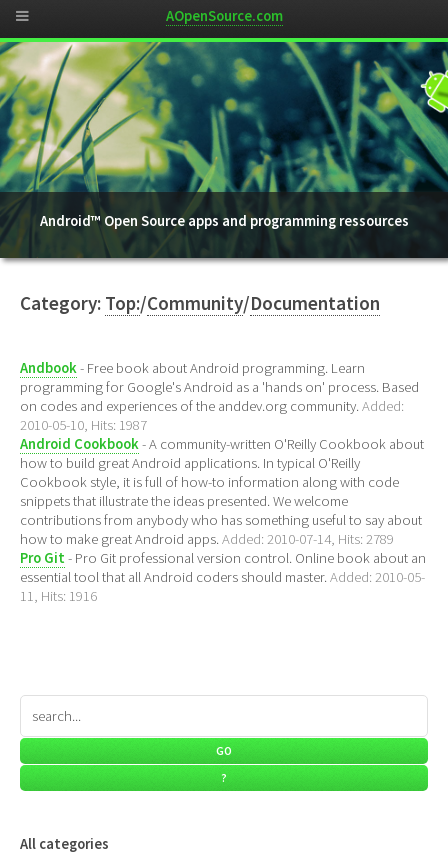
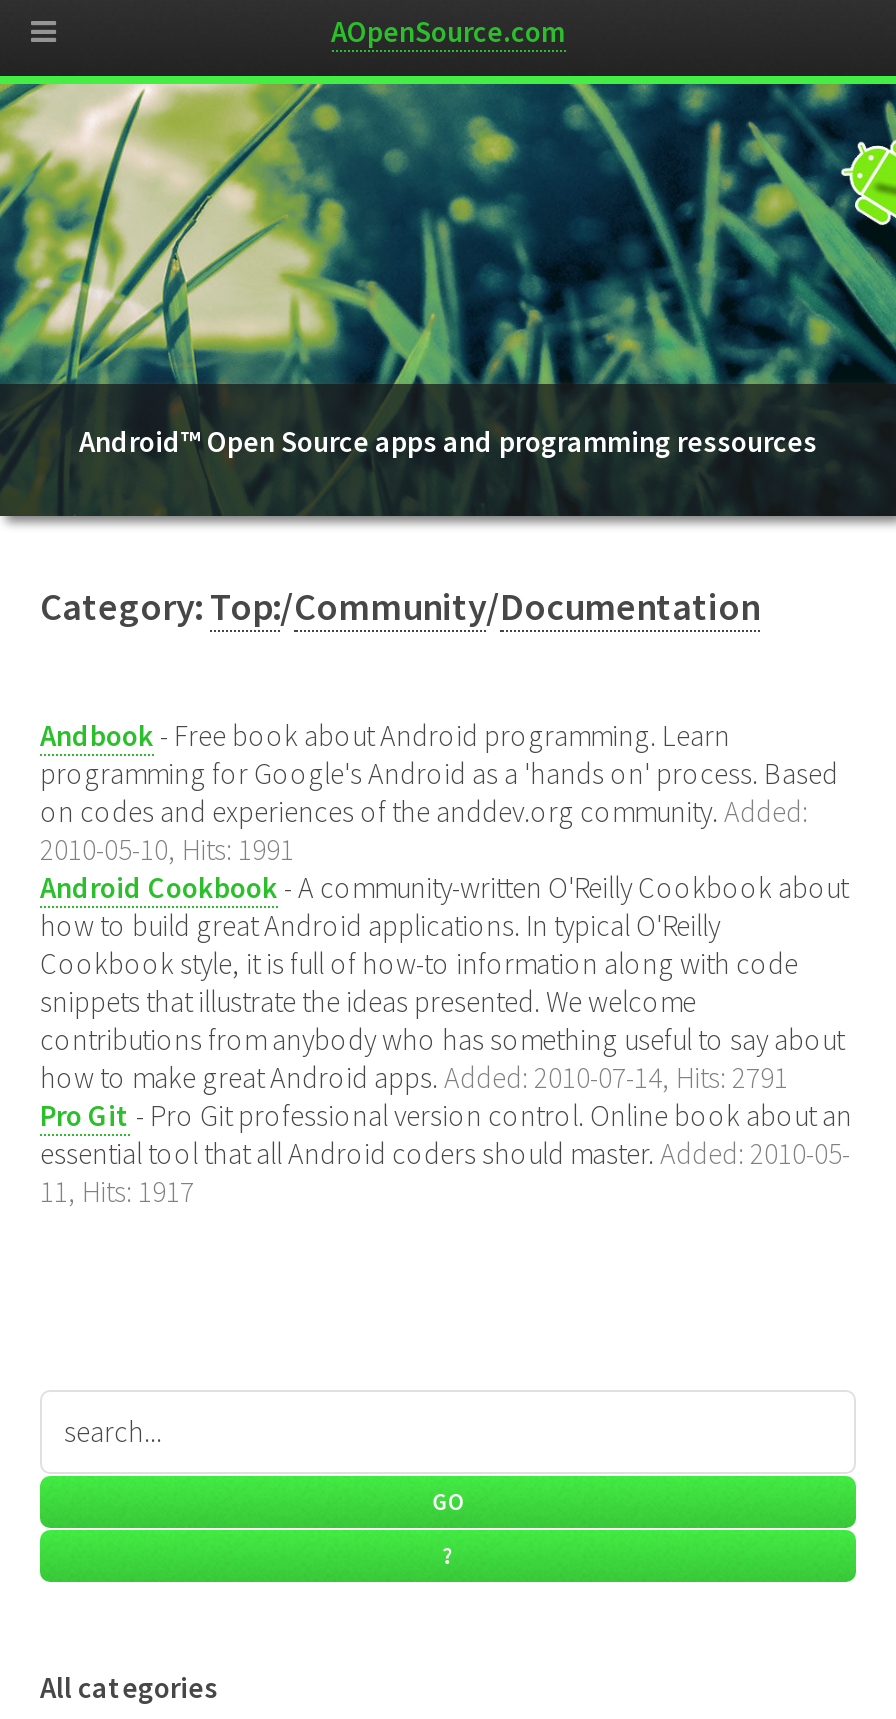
- 2010-05-10, Hits: 1987
+ 2010-05-10, Hits: 1991

- how to make great Android apps. Added: 2010-07-14, Hits: 2789
+ how to make great Android apps. Added: 2010-07-14, Hits: 2791

- 11, Hits: 1916
+ 11, Hits: 1917
